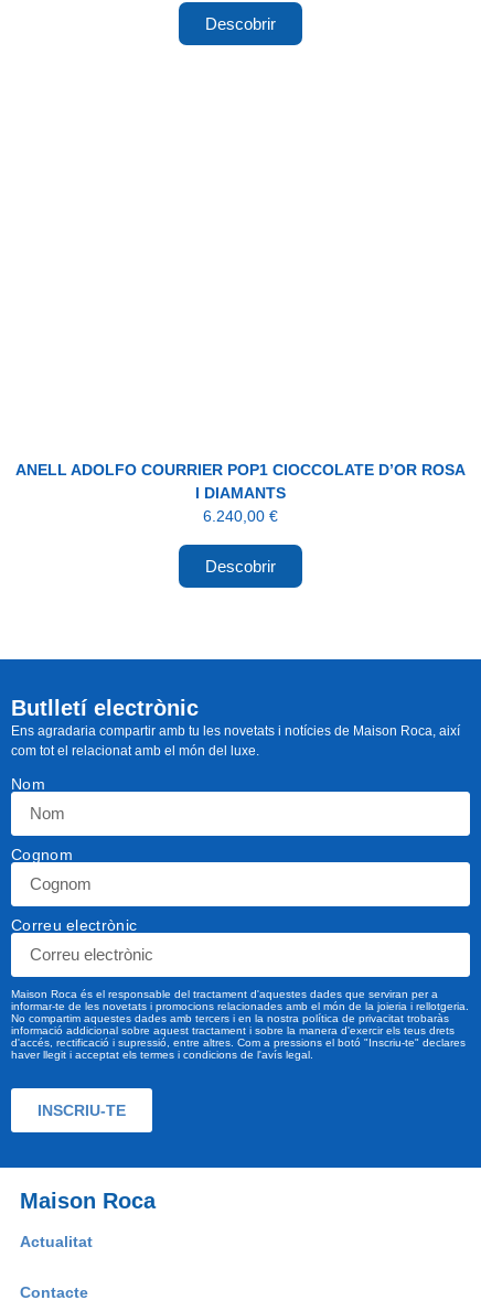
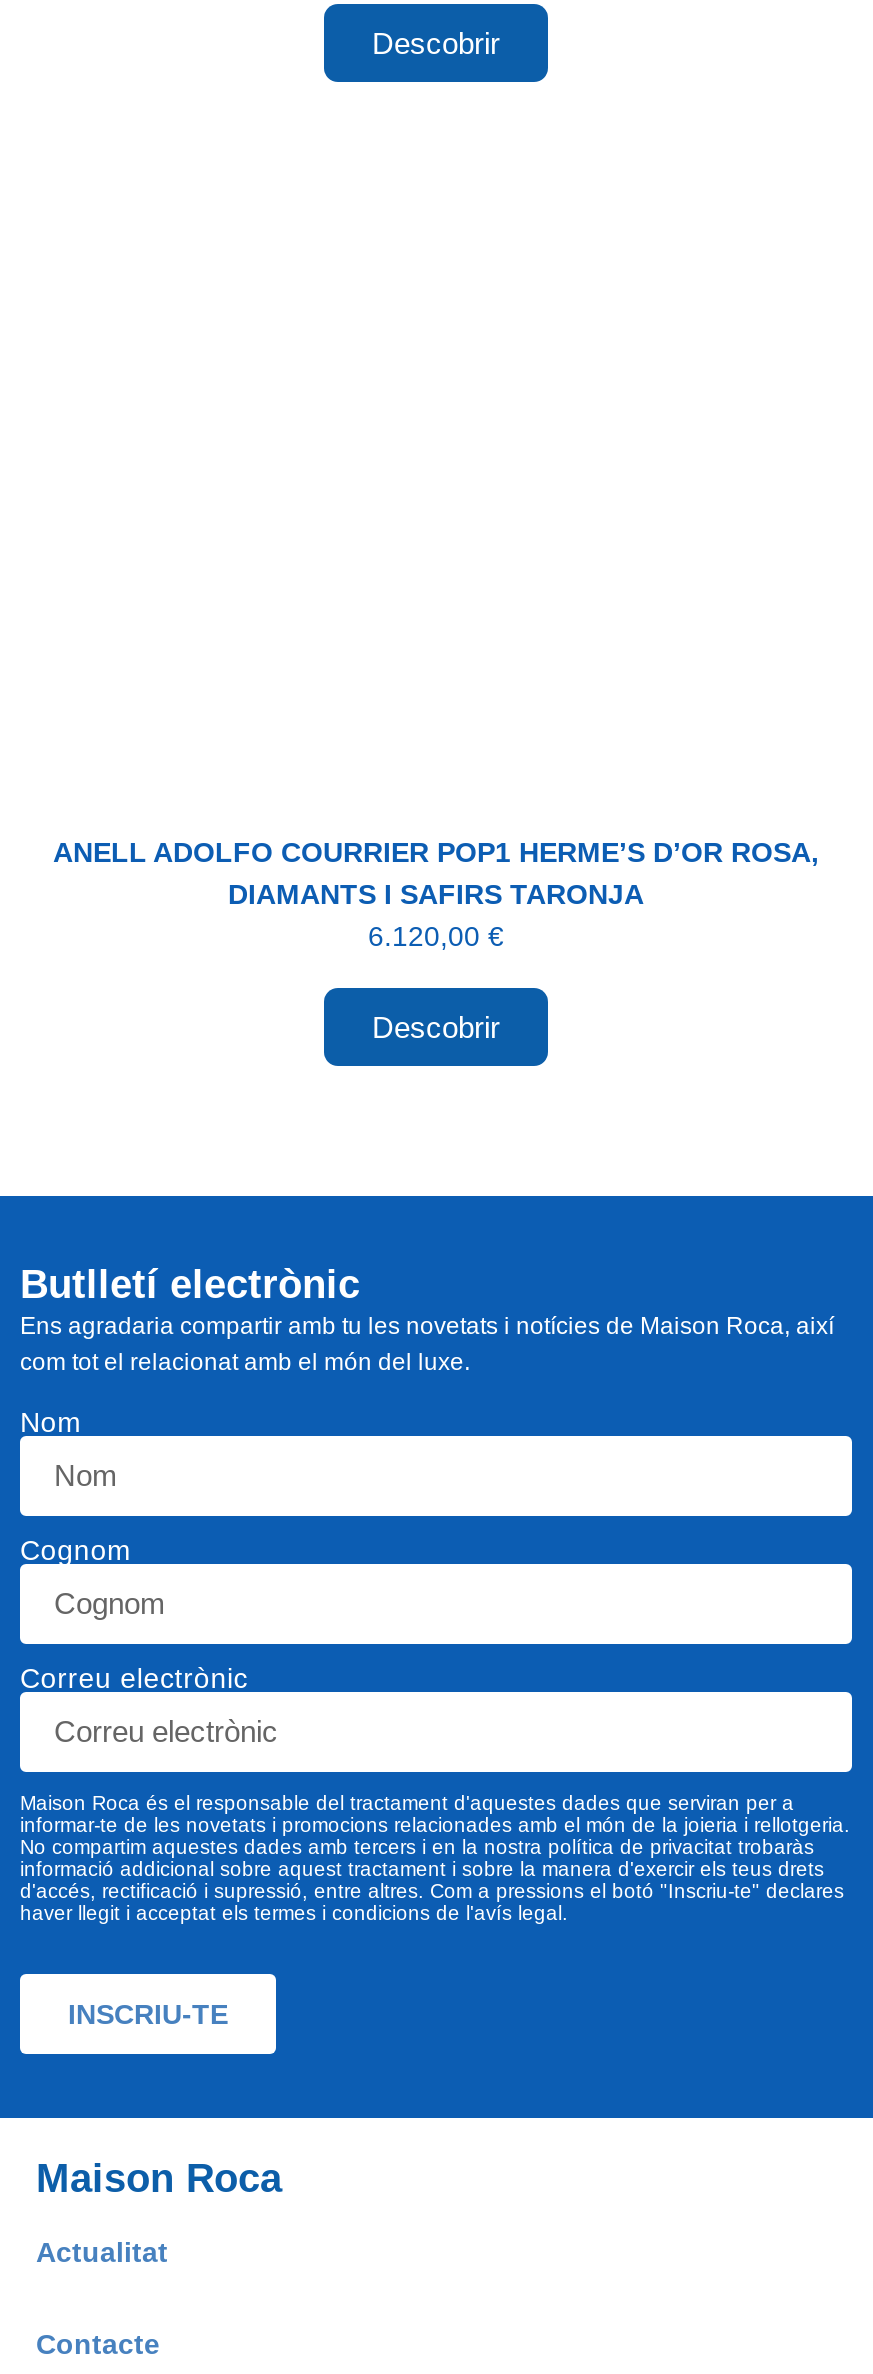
- ANELL ADOLFO COURRIER POP1 CIOCCOLATE D’OR ROSA
- I DIAMANTS
- 6.240,00 €
+ ANELL ADOLFO COURRIER POP1 HERME’S D’OR ROSA,
+ DIAMANTS I SAFIRS TARONJA
+ 6.120,00 €
